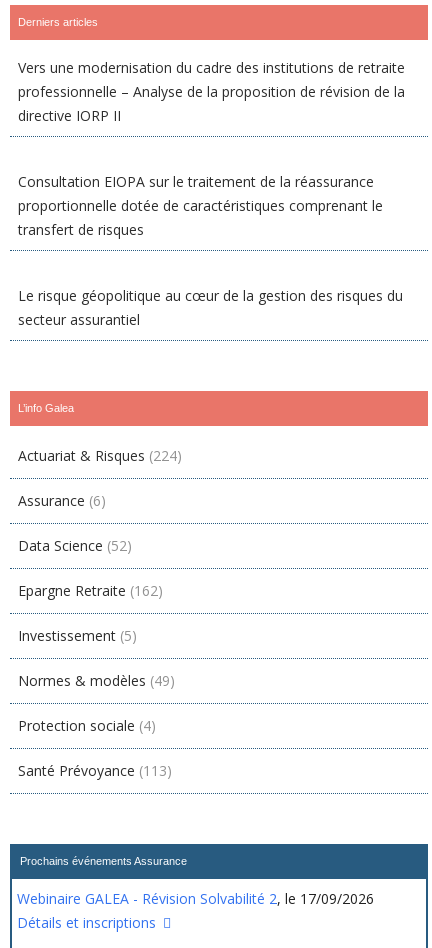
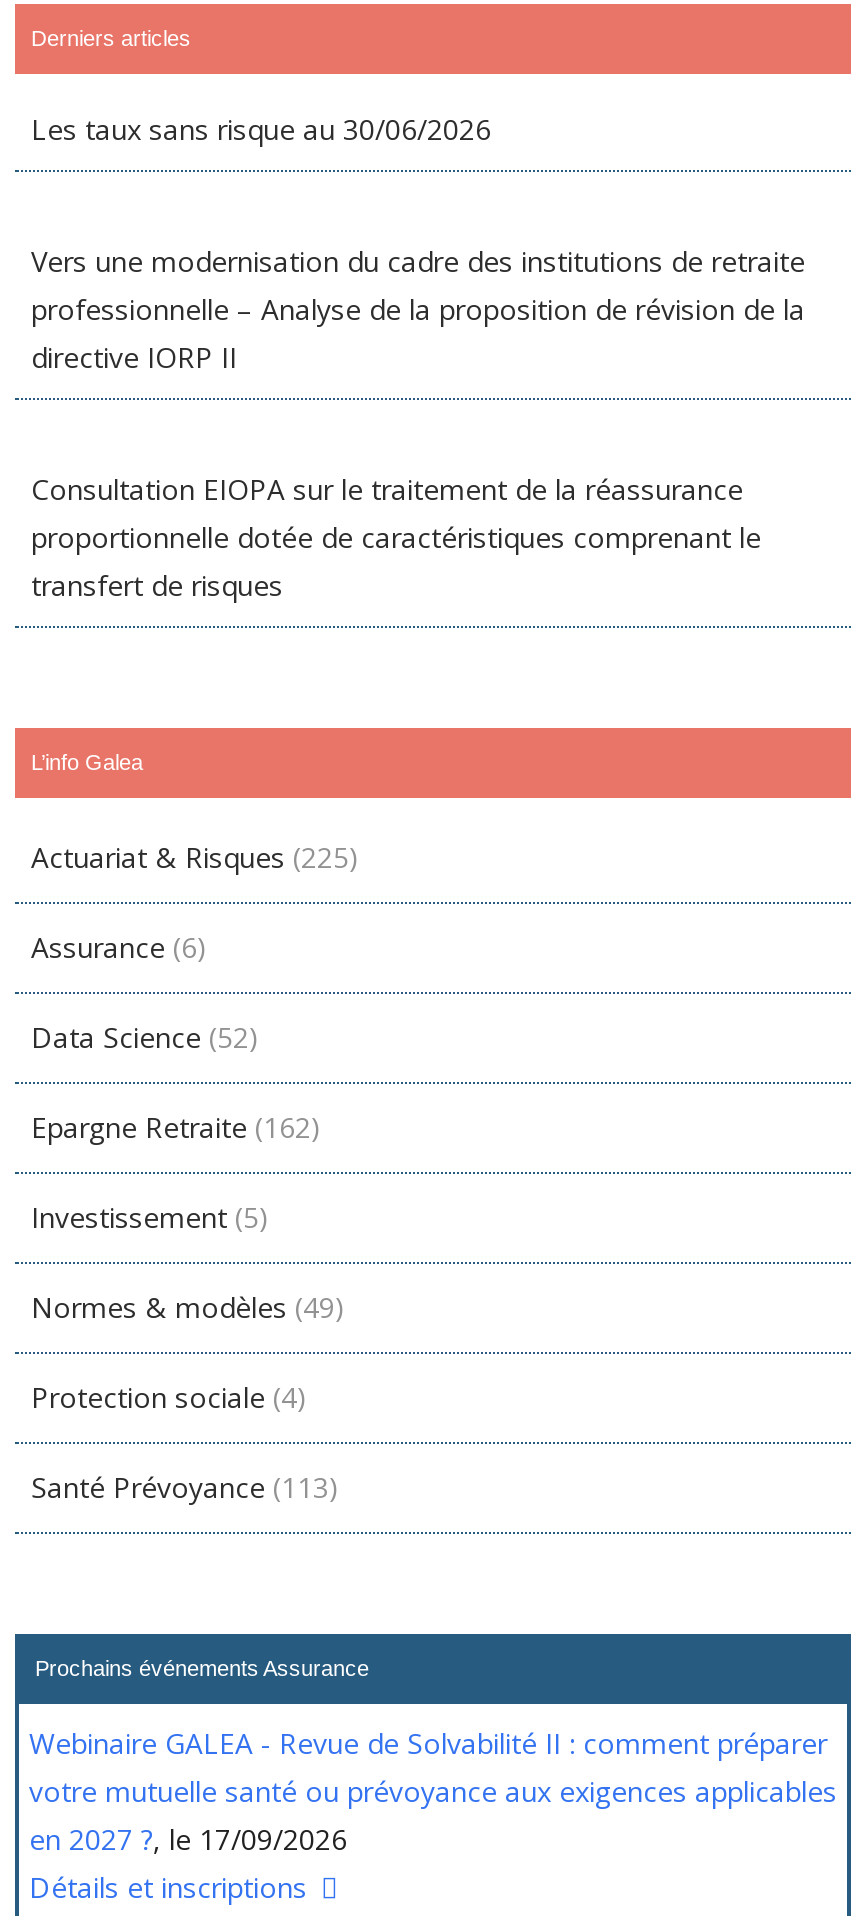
+ Les taux sans risque au 30/06/2026

moved down: Vers une modernisation du cadre des institutions de retraite | professionnelle – Analyse de la proposition de révision de la | directive IORP II | Consultation EIOPA sur le traitement de la réassurance | proportionnelle dotée de caractéristiques comprenant le | transfert de risques

- Le risque géopolitique au cœur de la gestion des risques du
- secteur assurantiel

moved up: L’info Galea

- Actuariat & Risques (224)
+ Actuariat & Risques (225)

moved up: Assurance (6) | Data Science (52) | Epargne Retraite (162) | Investissement (5) | Normes & modèles (49) | Protection sociale (4) | Santé Prévoyance (113) | Prochains événements Assurance

- Webinaire GALEA - Révision Solvabilité 2, le 17/09/2026
+ Webinaire GALEA - Revue de Solvabilité II : comment préparer
+ votre mutuelle santé ou prévoyance aux exigences applicables
+ en 2027 ?, le 17/09/2026
